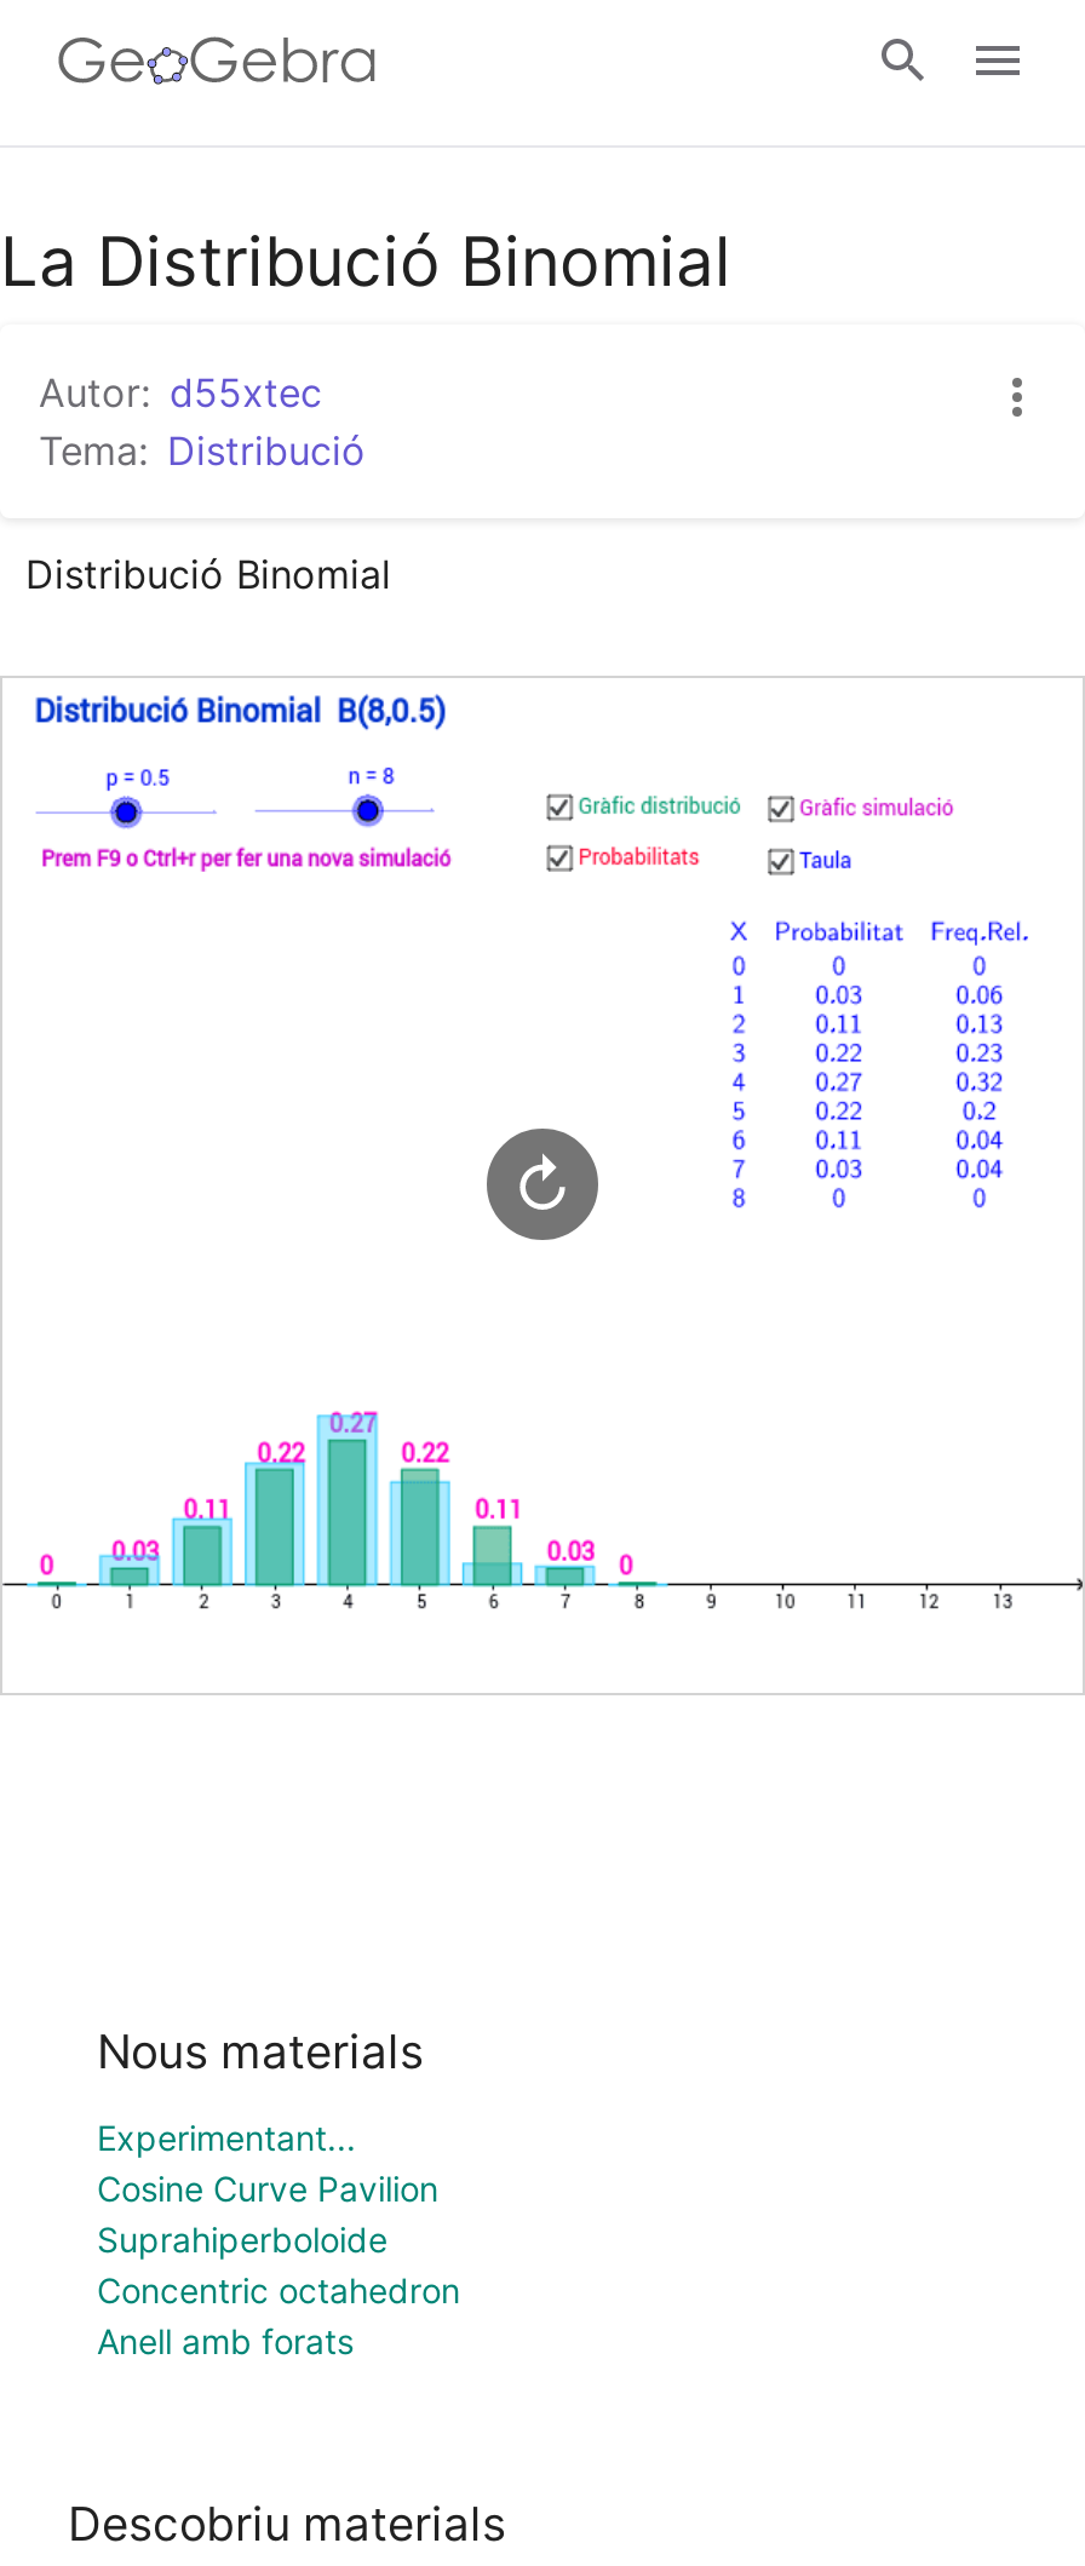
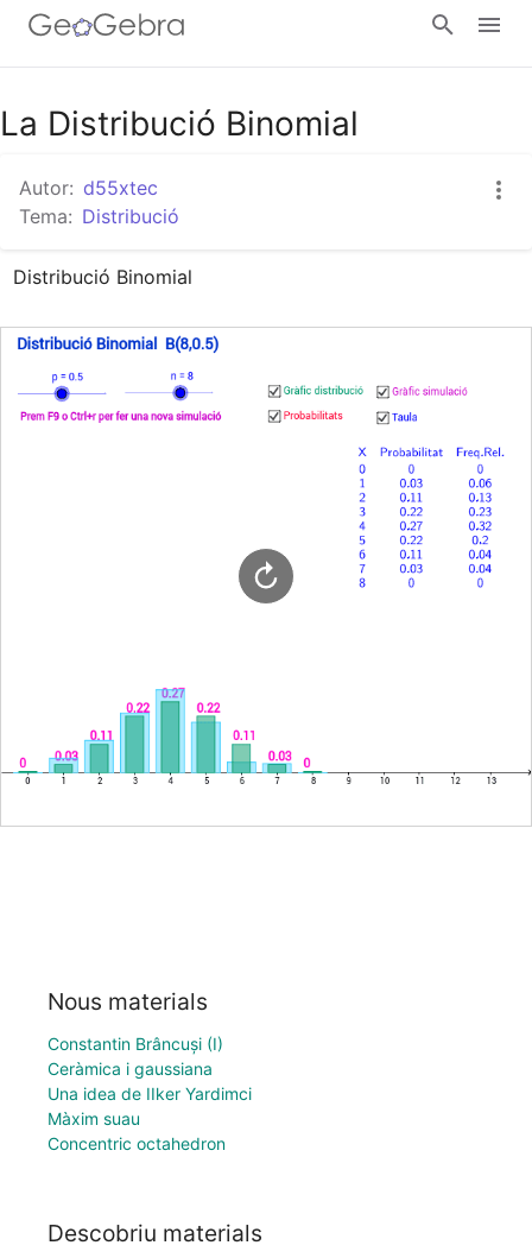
- Experimentant...
- Cosine Curve Pavilion
- Suprahiperboloide
+ Constantin Brâncuși (I)
+ Ceràmica i gaussiana
+ Una idea de IIker Yardimci
+ Màxim suau

moved down: Concentric octahedron

- Anell amb forats
